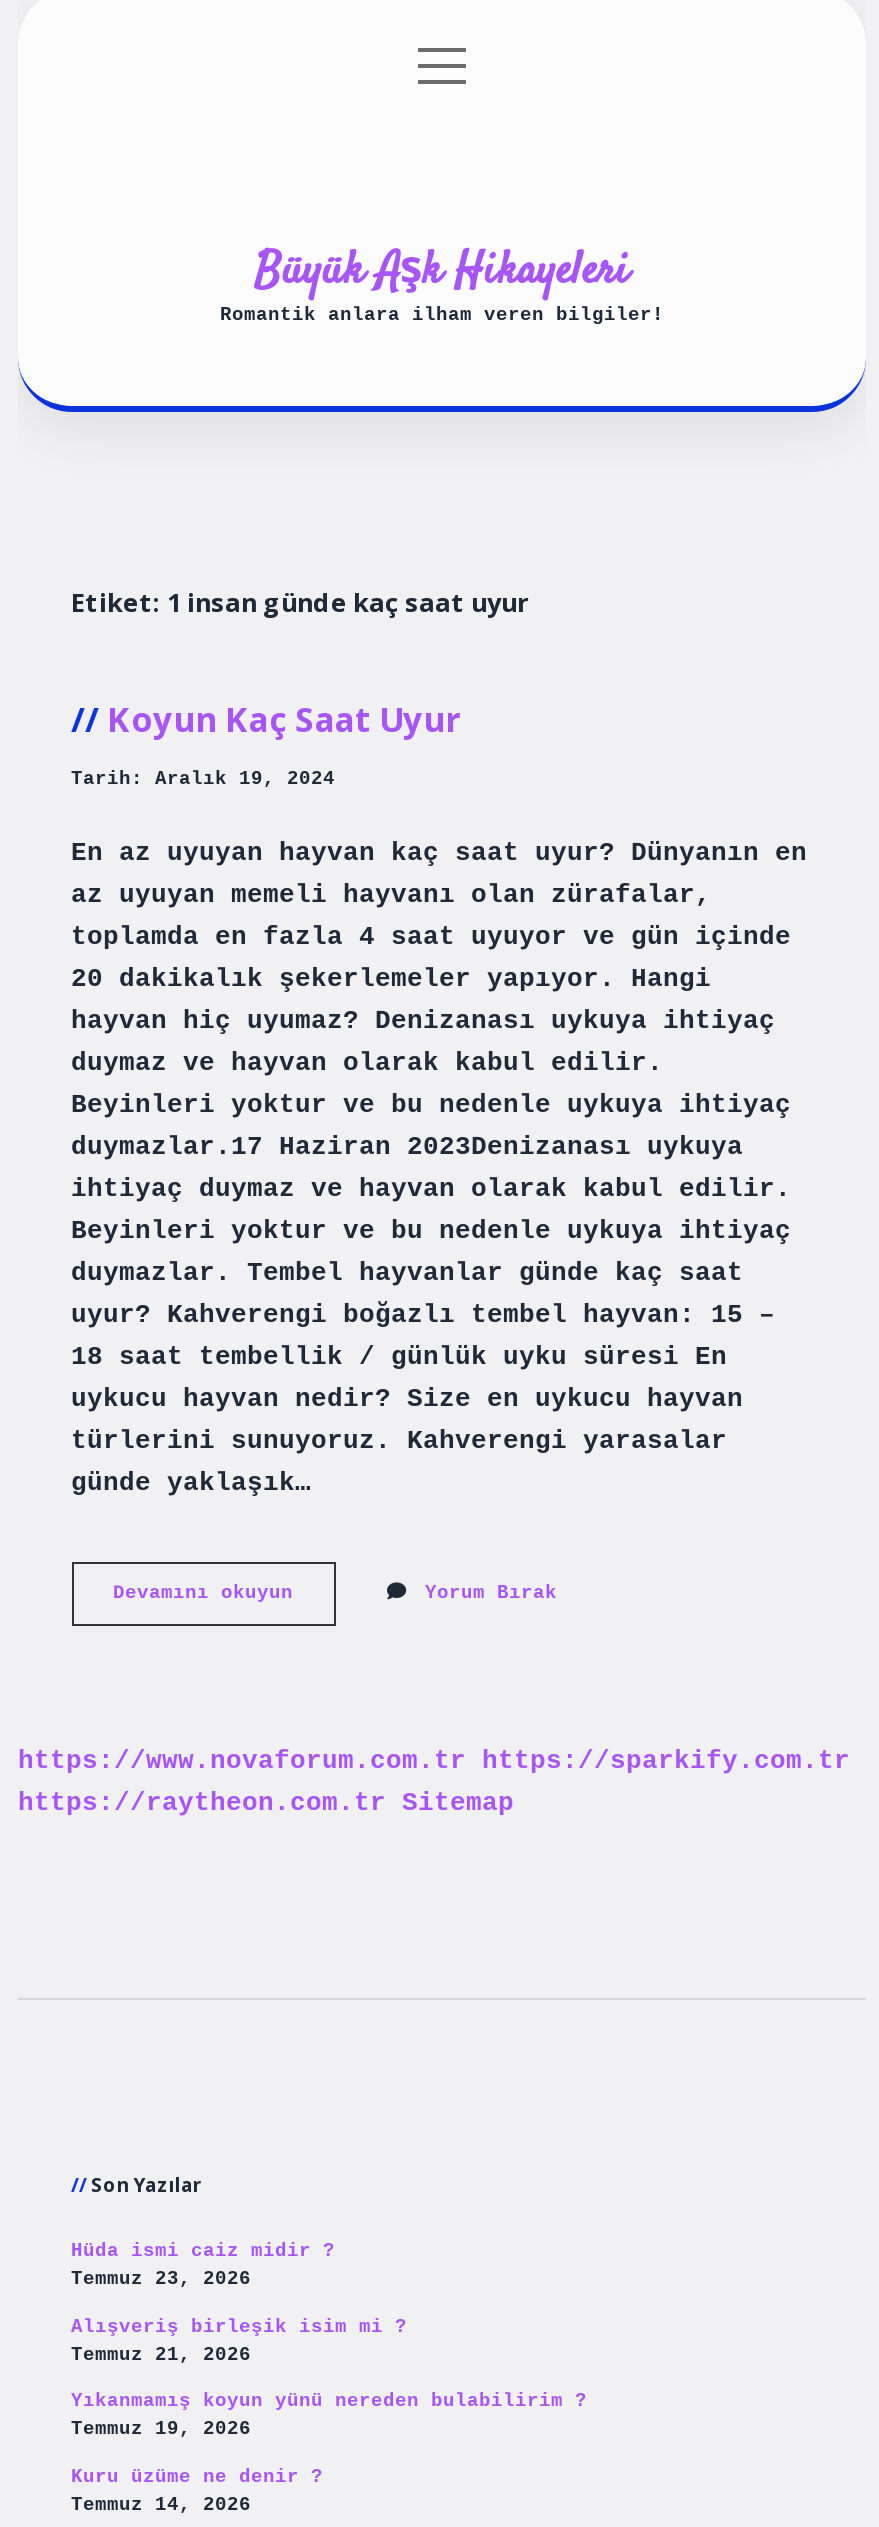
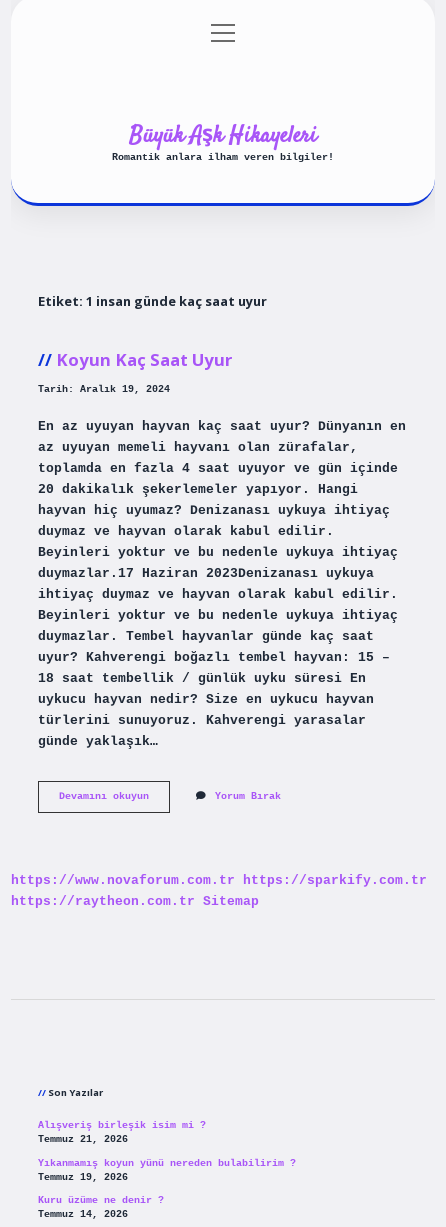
- Hüda ismi caiz midir ?
- Temmuz 23, 2026
